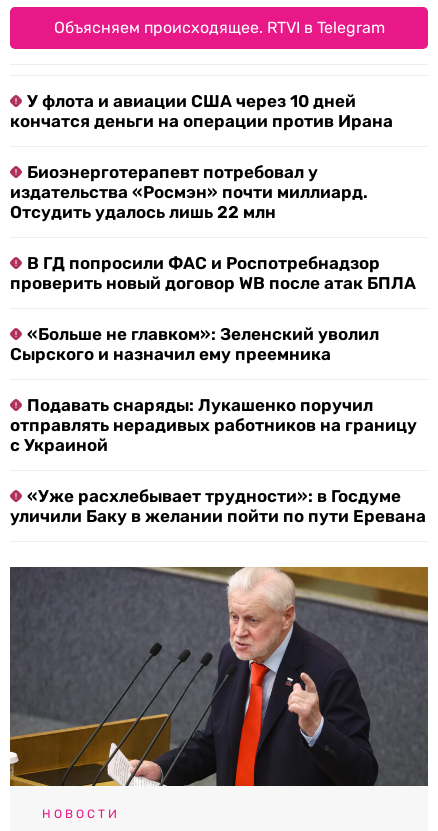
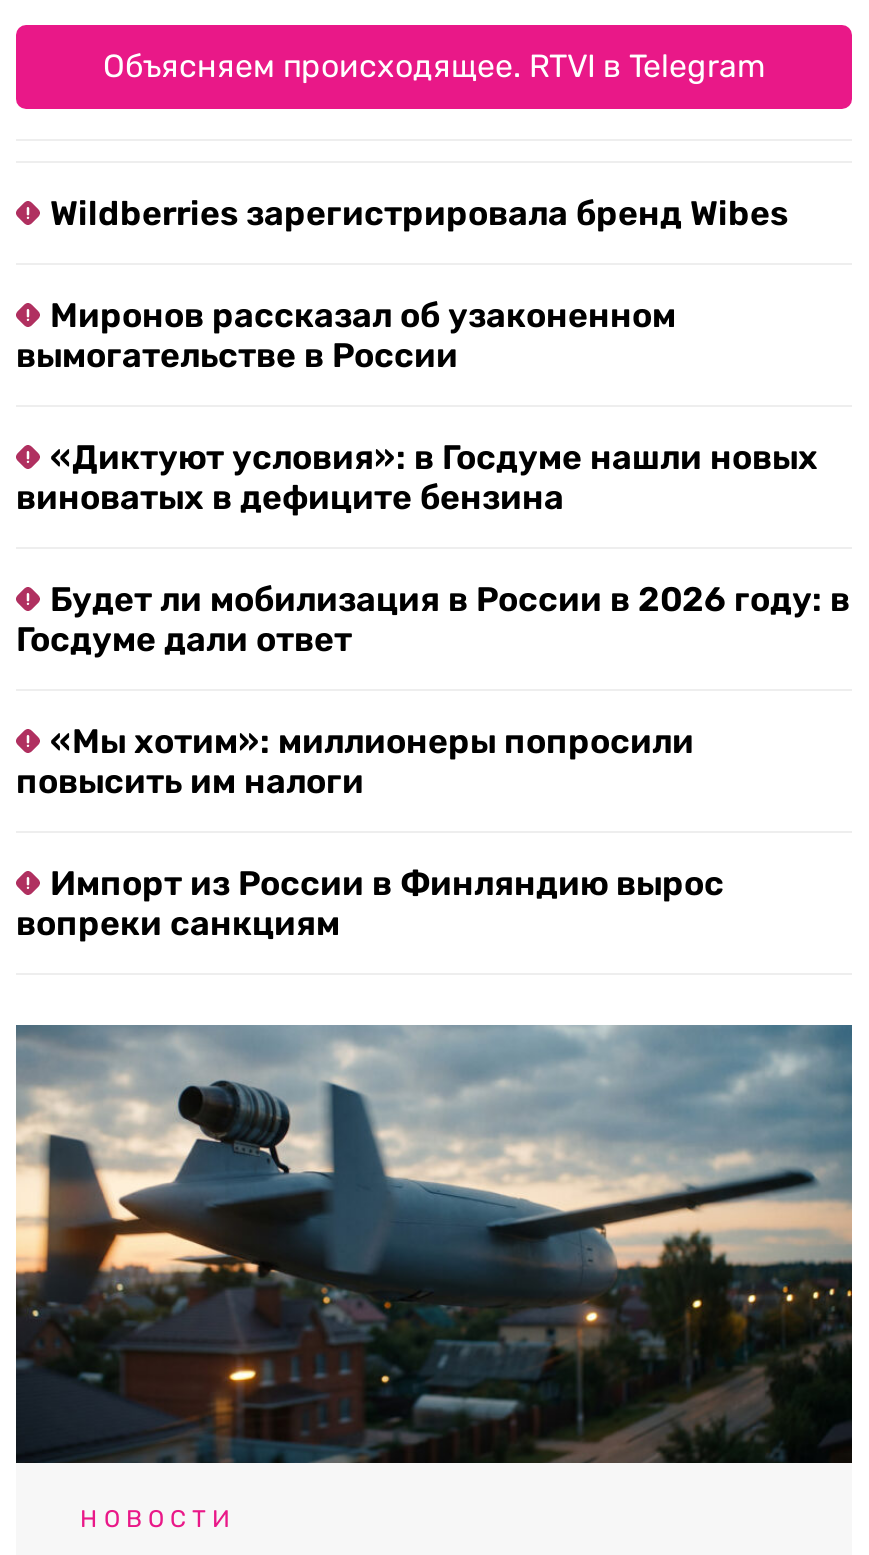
- У флота и авиации США через 10 дней
- кончатся деньги на операции против Ирана
+ Wildberries зарегистрировала бренд Wibes

- Биоэнерготерапевт потребовал у
- издательства «Росмэн» почти миллиард.
- Отсудить удалось лишь 22 млн
+ Миронов рассказал об узаконенном
+ вымогательстве в России

- В ГД попросили ФАС и Роспотребнадзор
- проверить новый договор WB после атак БПЛА
+ «Диктуют условия»: в Госдуме нашли новых
+ виноватых в дефиците бензина

- «Больше не главком»: Зеленский уволил
- Сырского и назначил ему преемника
+ Будет ли мобилизация в России в 2026 году: в
+ Госдуме дали ответ

- Подавать снаряды: Лукашенко поручил
- отправлять нерадивых работников на границу
- с Украиной
+ «Мы хотим»: миллионеры попросили
+ повысить им налоги

- «Уже расхлебывает трудности»: в Госдуме
- уличили Баку в желании пойти по пути Еревана
+ Импорт из России в Финляндию вырос
+ вопреки санкциям

- [image]
+ [image]
